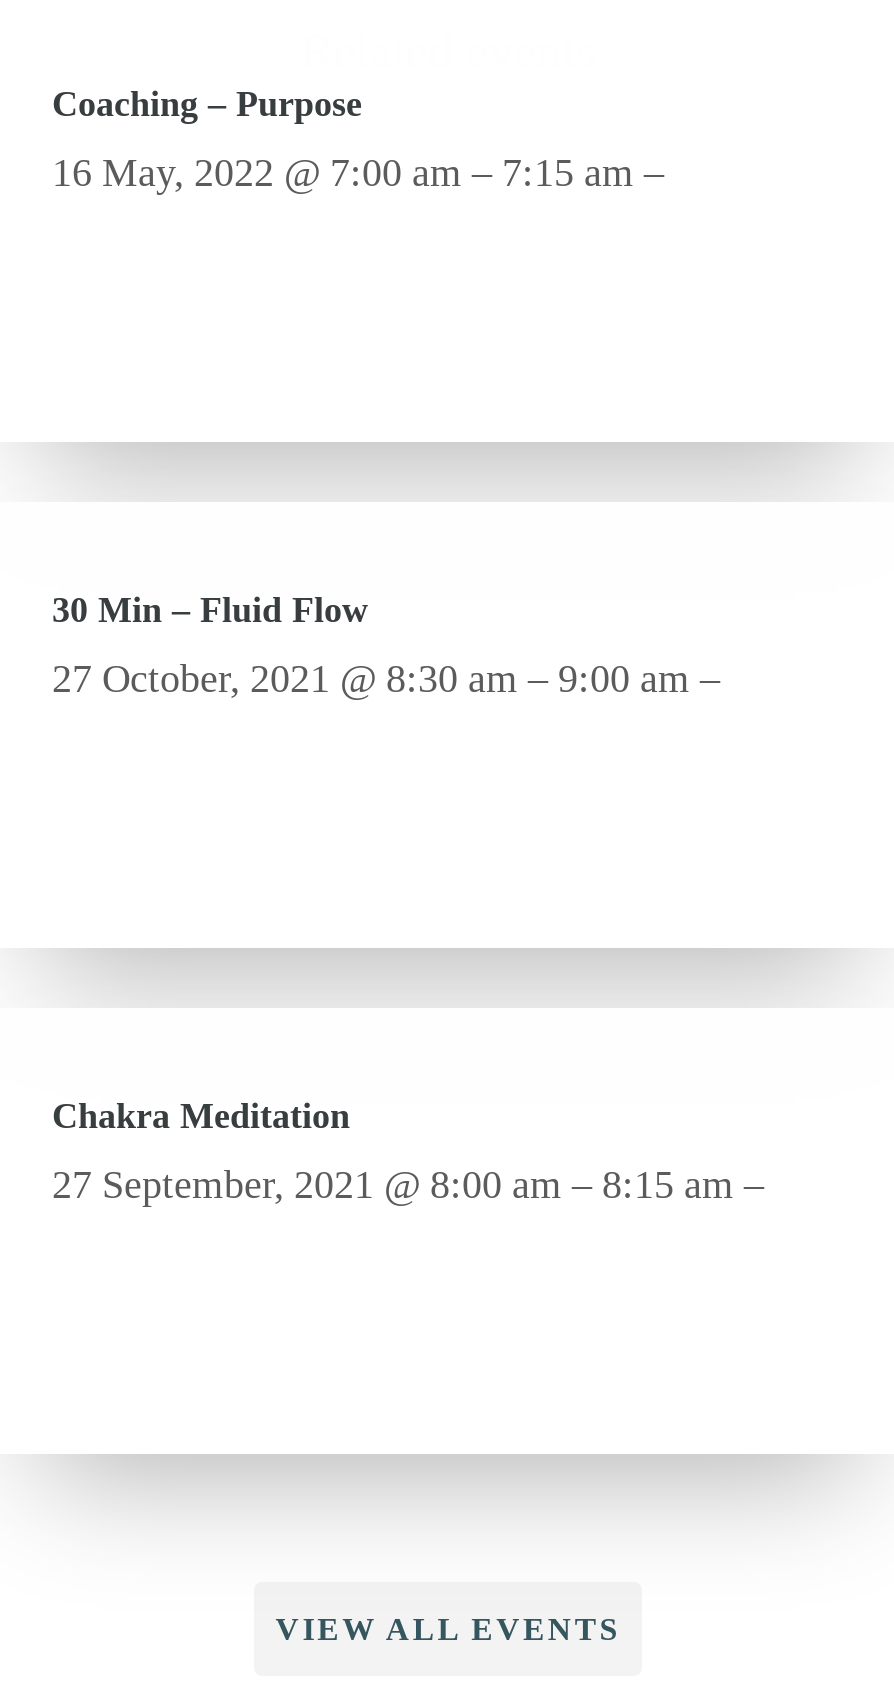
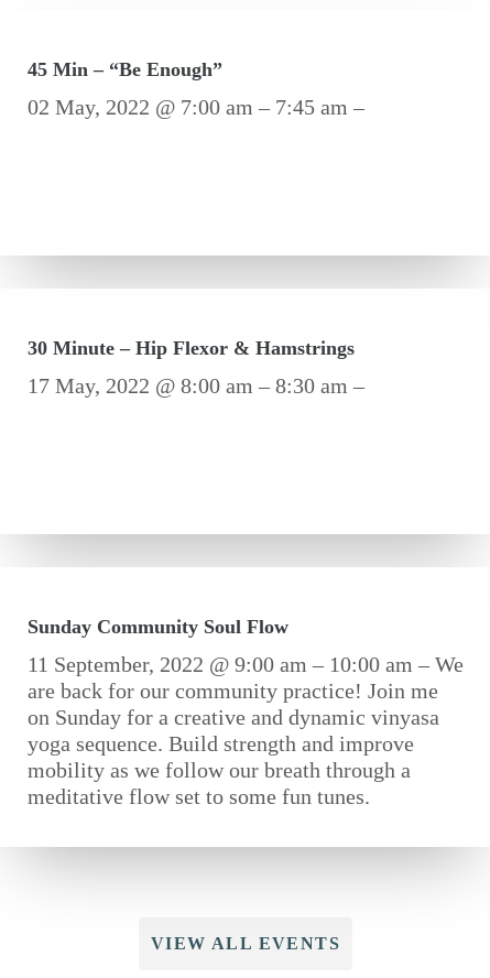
- Coaching – Purpose
+ 45 Min – “Be Enough”

- 16 May, 2022 @ 7:00 am – 7:15 am –
+ 02 May, 2022 @ 7:00 am – 7:45 am –

- 30 Min – Fluid Flow
+ 30 Minute – Hip Flexor & Hamstrings

- 27 October, 2021 @ 8:30 am – 9:00 am –
+ 17 May, 2022 @ 8:00 am – 8:30 am –

- Chakra Meditation
+ Sunday Community Soul Flow

- 27 September, 2021 @ 8:00 am – 8:15 am –
+ 11 September, 2022 @ 9:00 am – 10:00 am – We
+ are back for our community practice! Join me
+ on Sunday for a creative and dynamic vinyasa
+ yoga sequence. Build strength and improve
+ mobility as we follow our breath through a
+ meditative flow set to some fun tunes.
